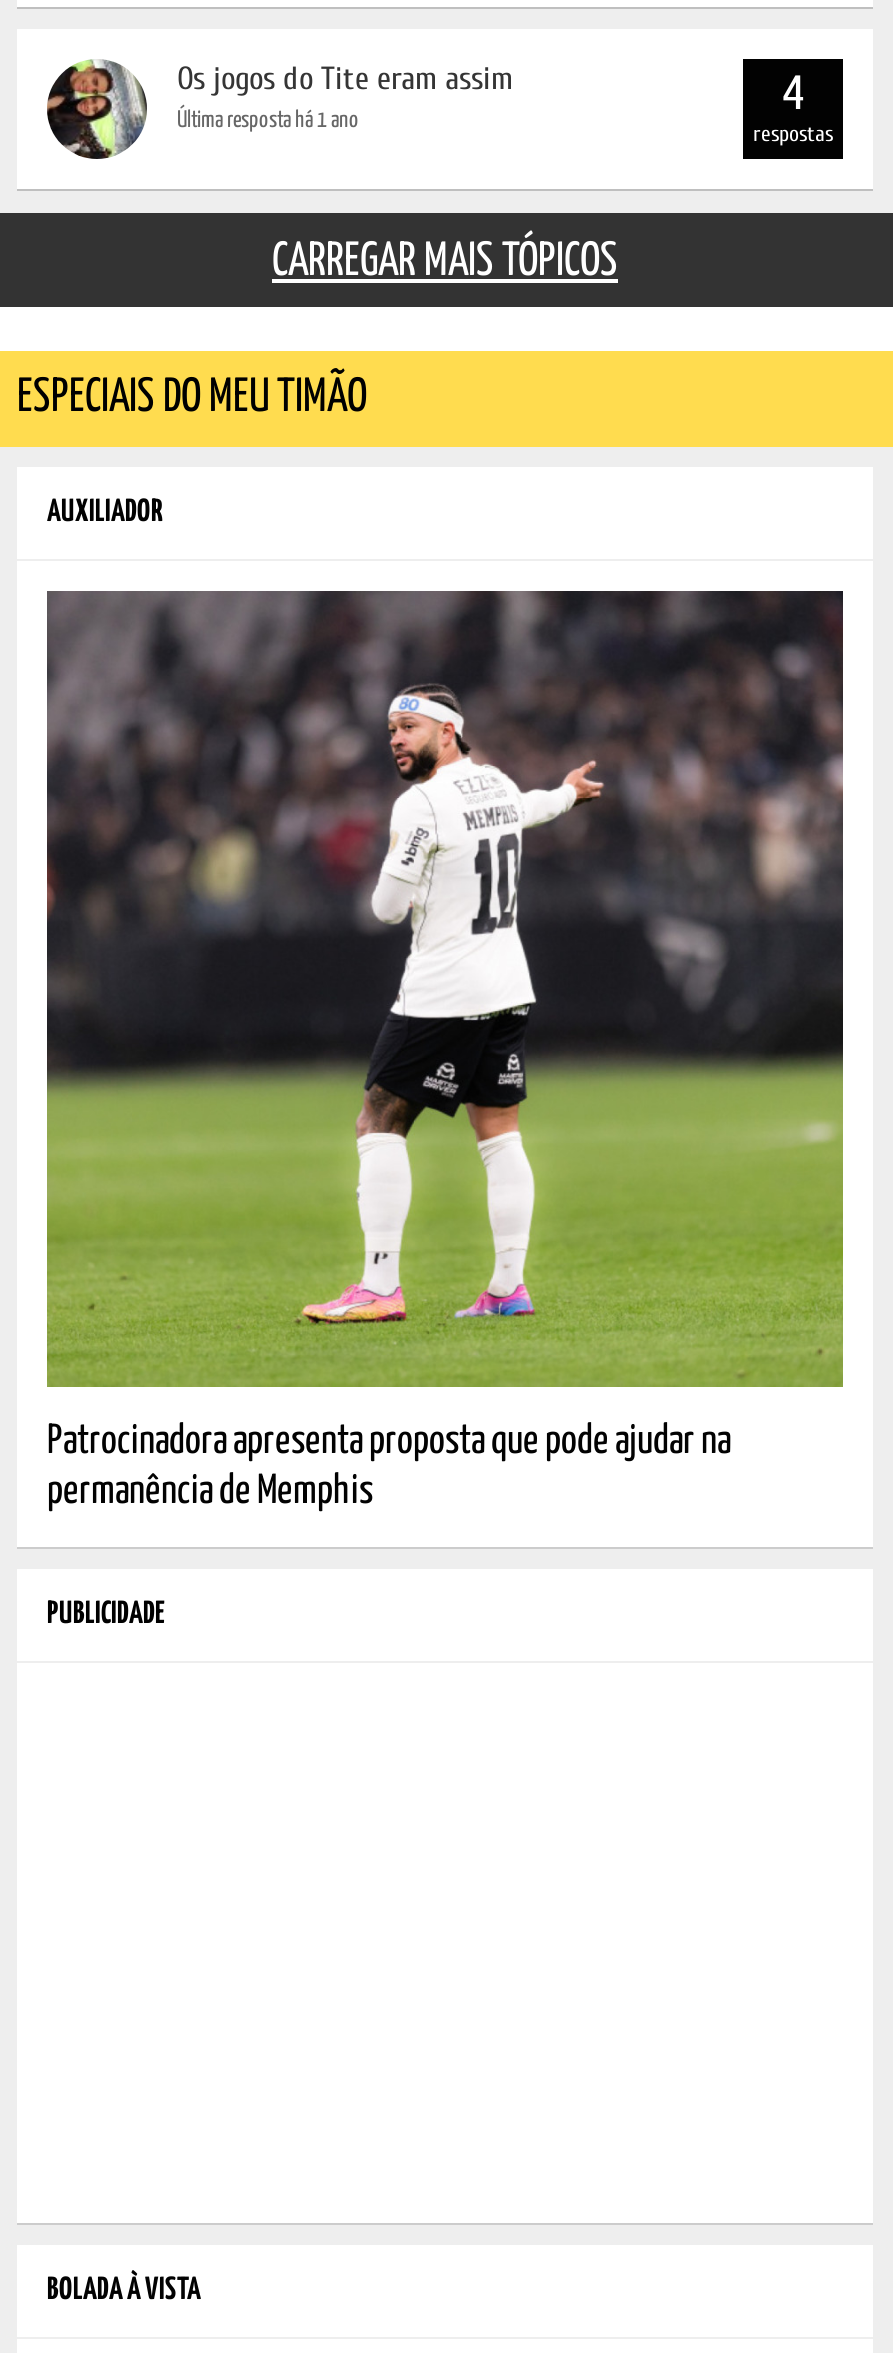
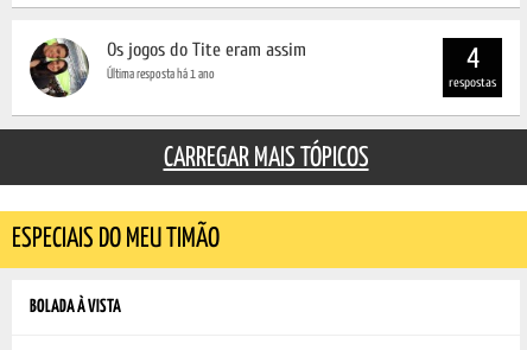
- AUXILIADOR

- [image]
- Patrocinadora apresenta proposta que pode ajudar na
- permanência de Memphis
- PUBLICIDADE
